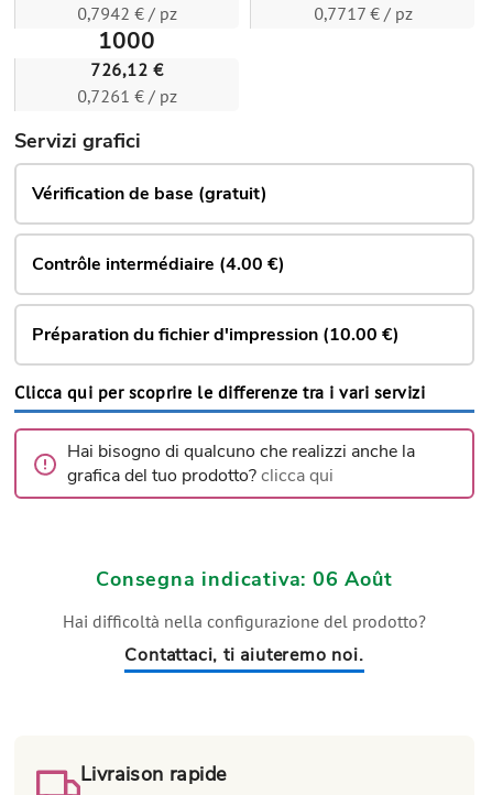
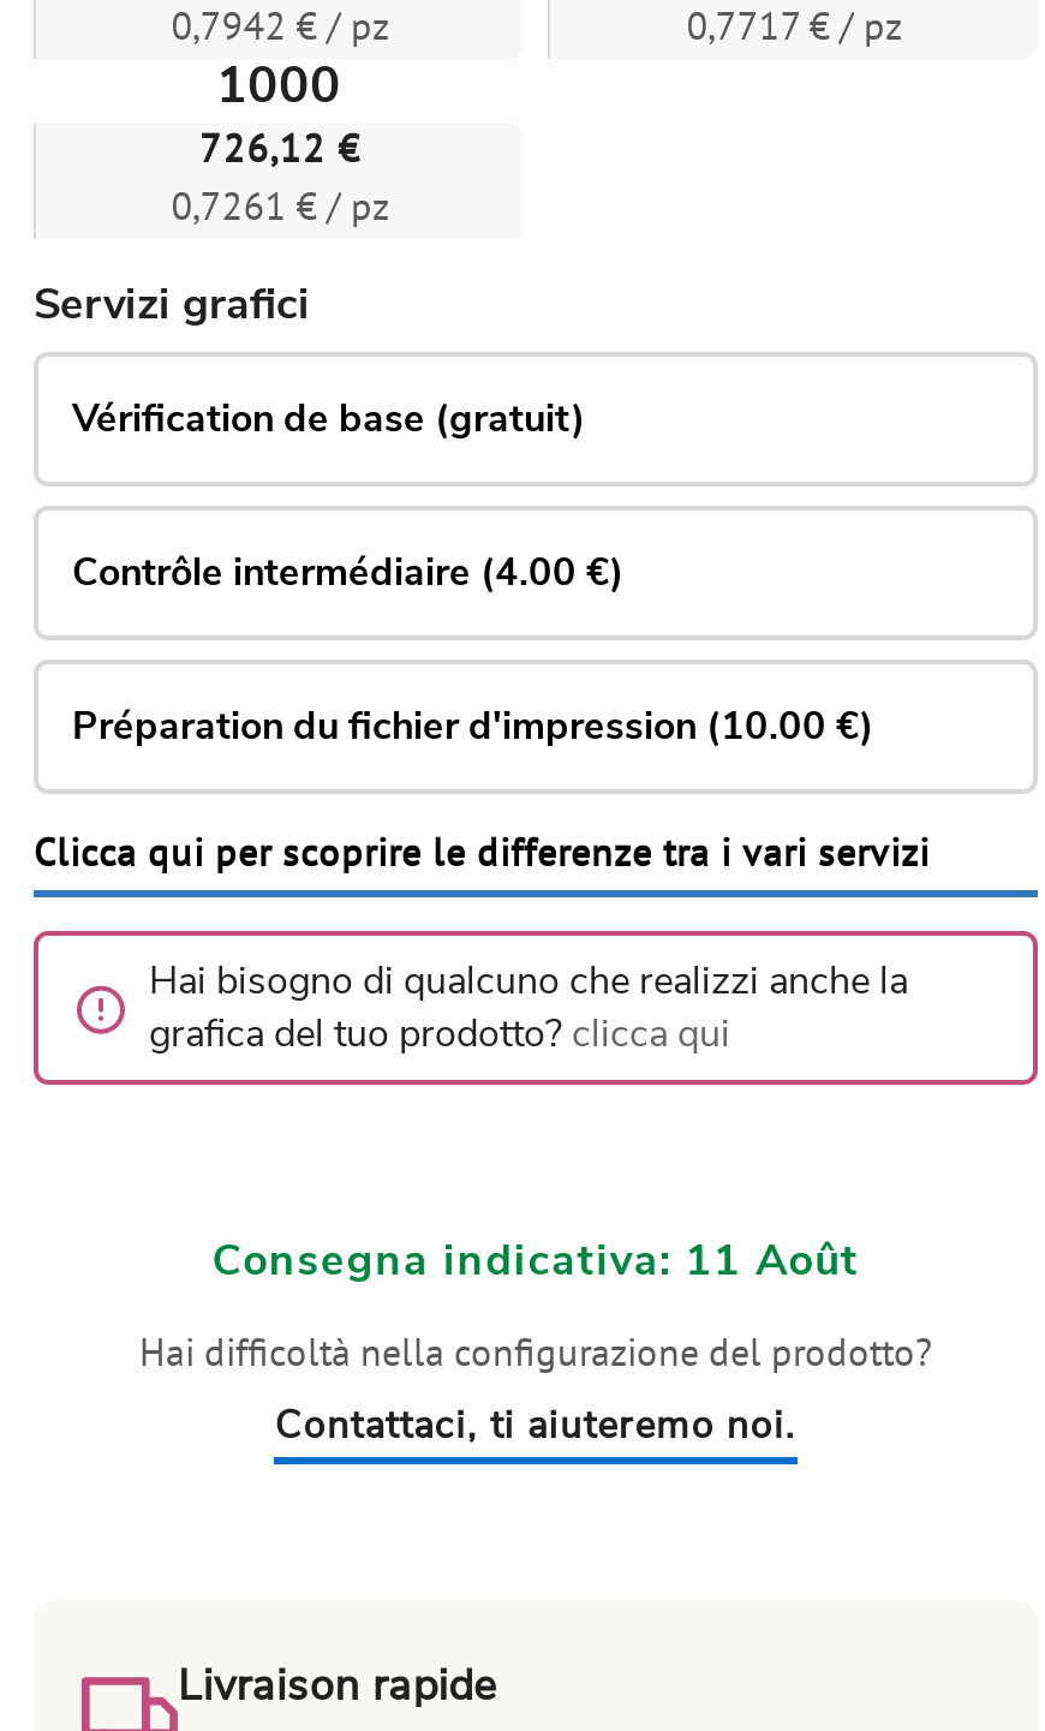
- Consegna indicativa: 06 Août
+ Consegna indicativa: 11 Août
